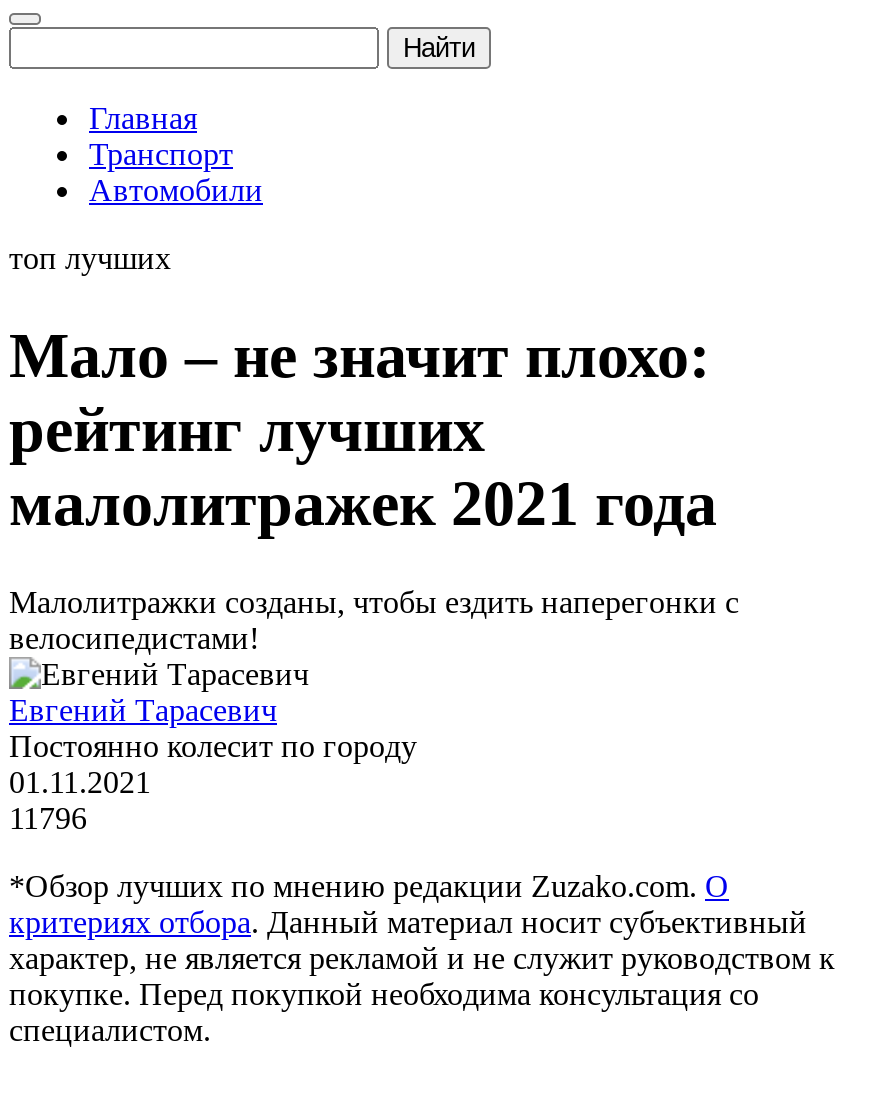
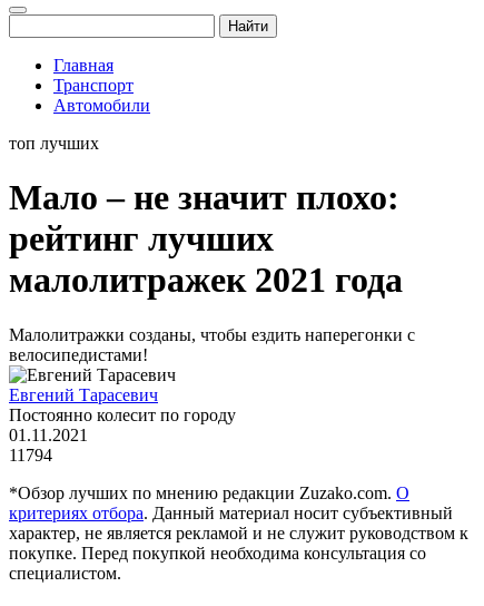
- 11796
+ 11794
